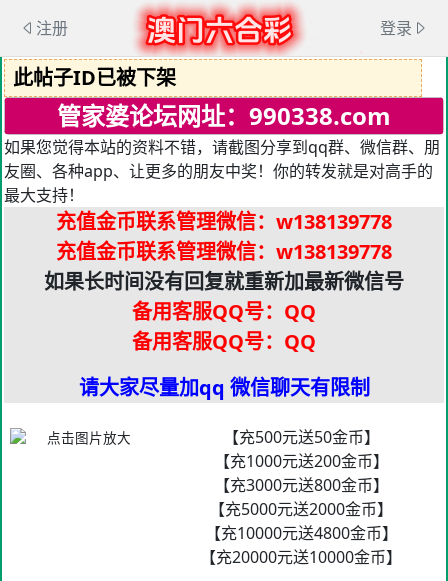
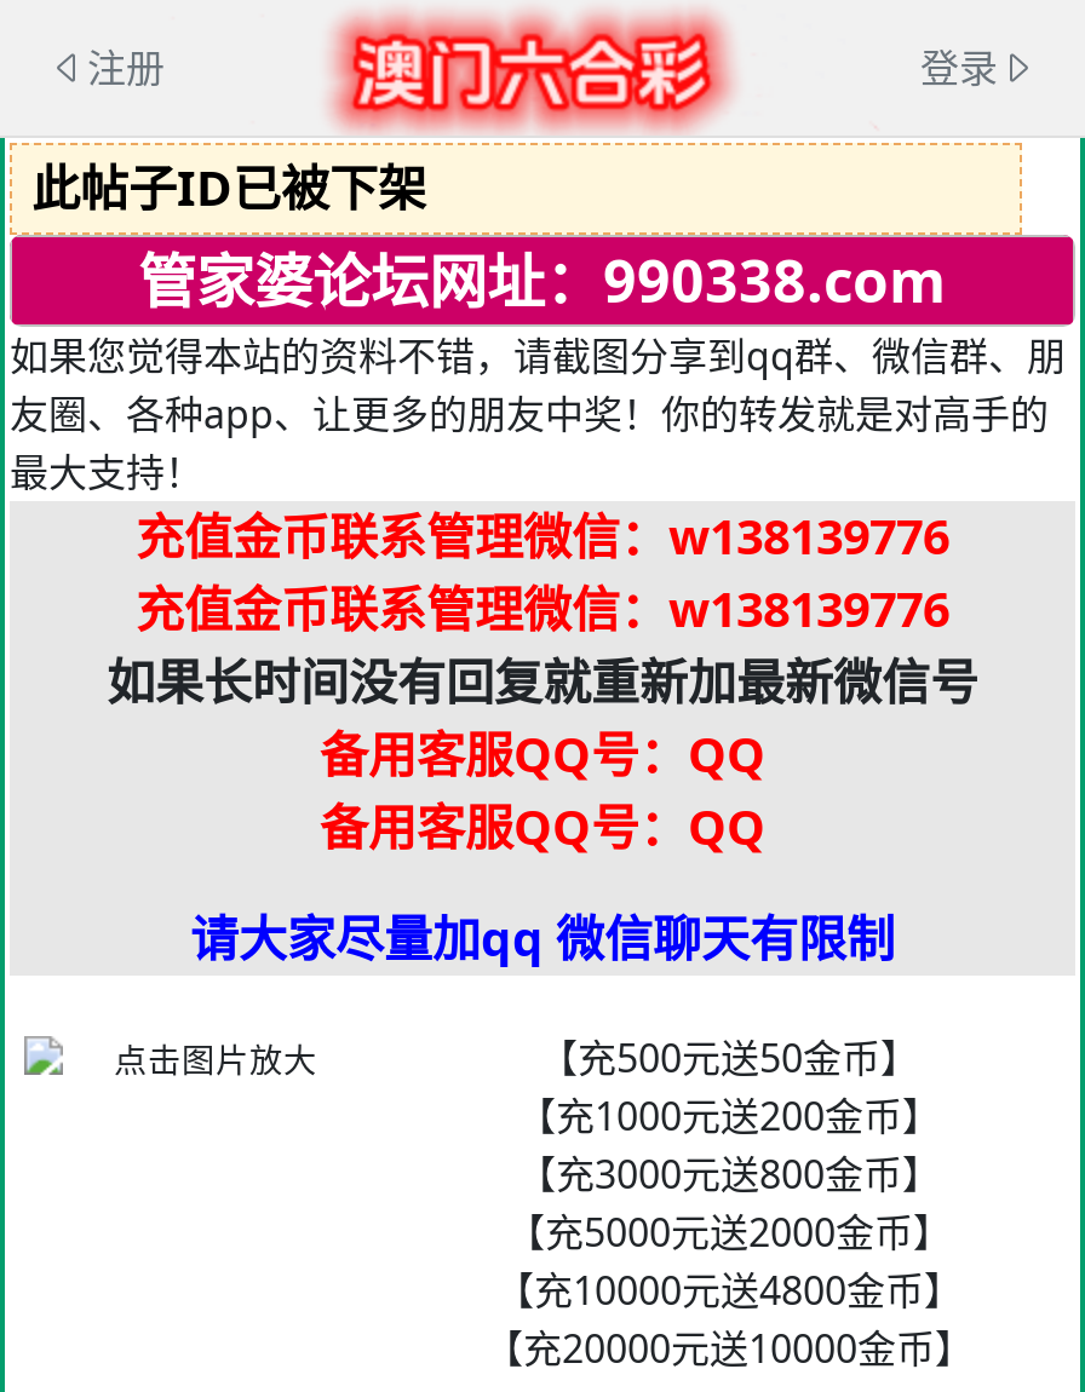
- 充值金币联系管理微信：w138139778
+ 充值金币联系管理微信：w138139776

- 充值金币联系管理微信：w138139778
+ 充值金币联系管理微信：w138139776
